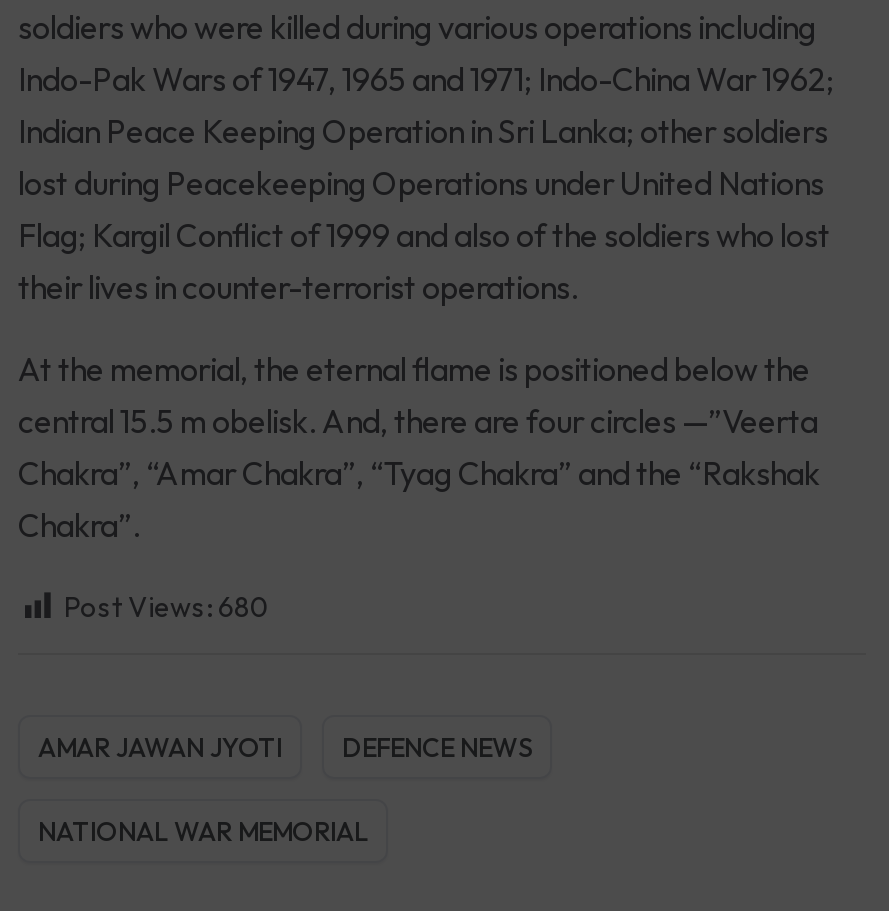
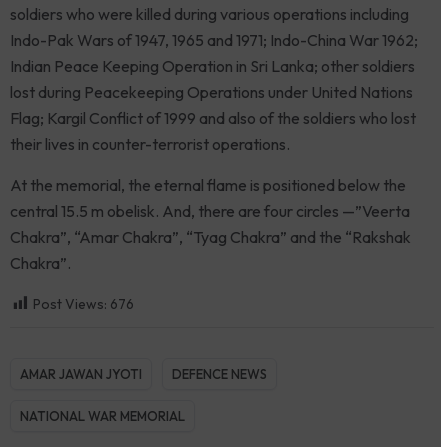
- Post Views: 680
+ Post Views: 676
